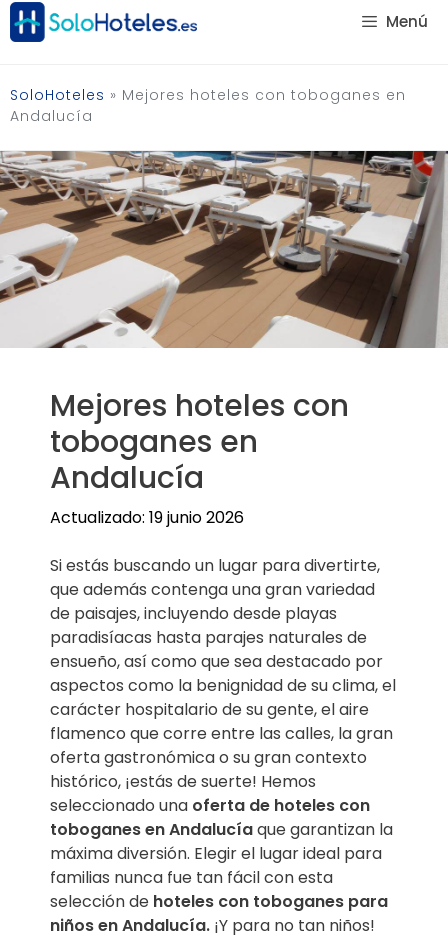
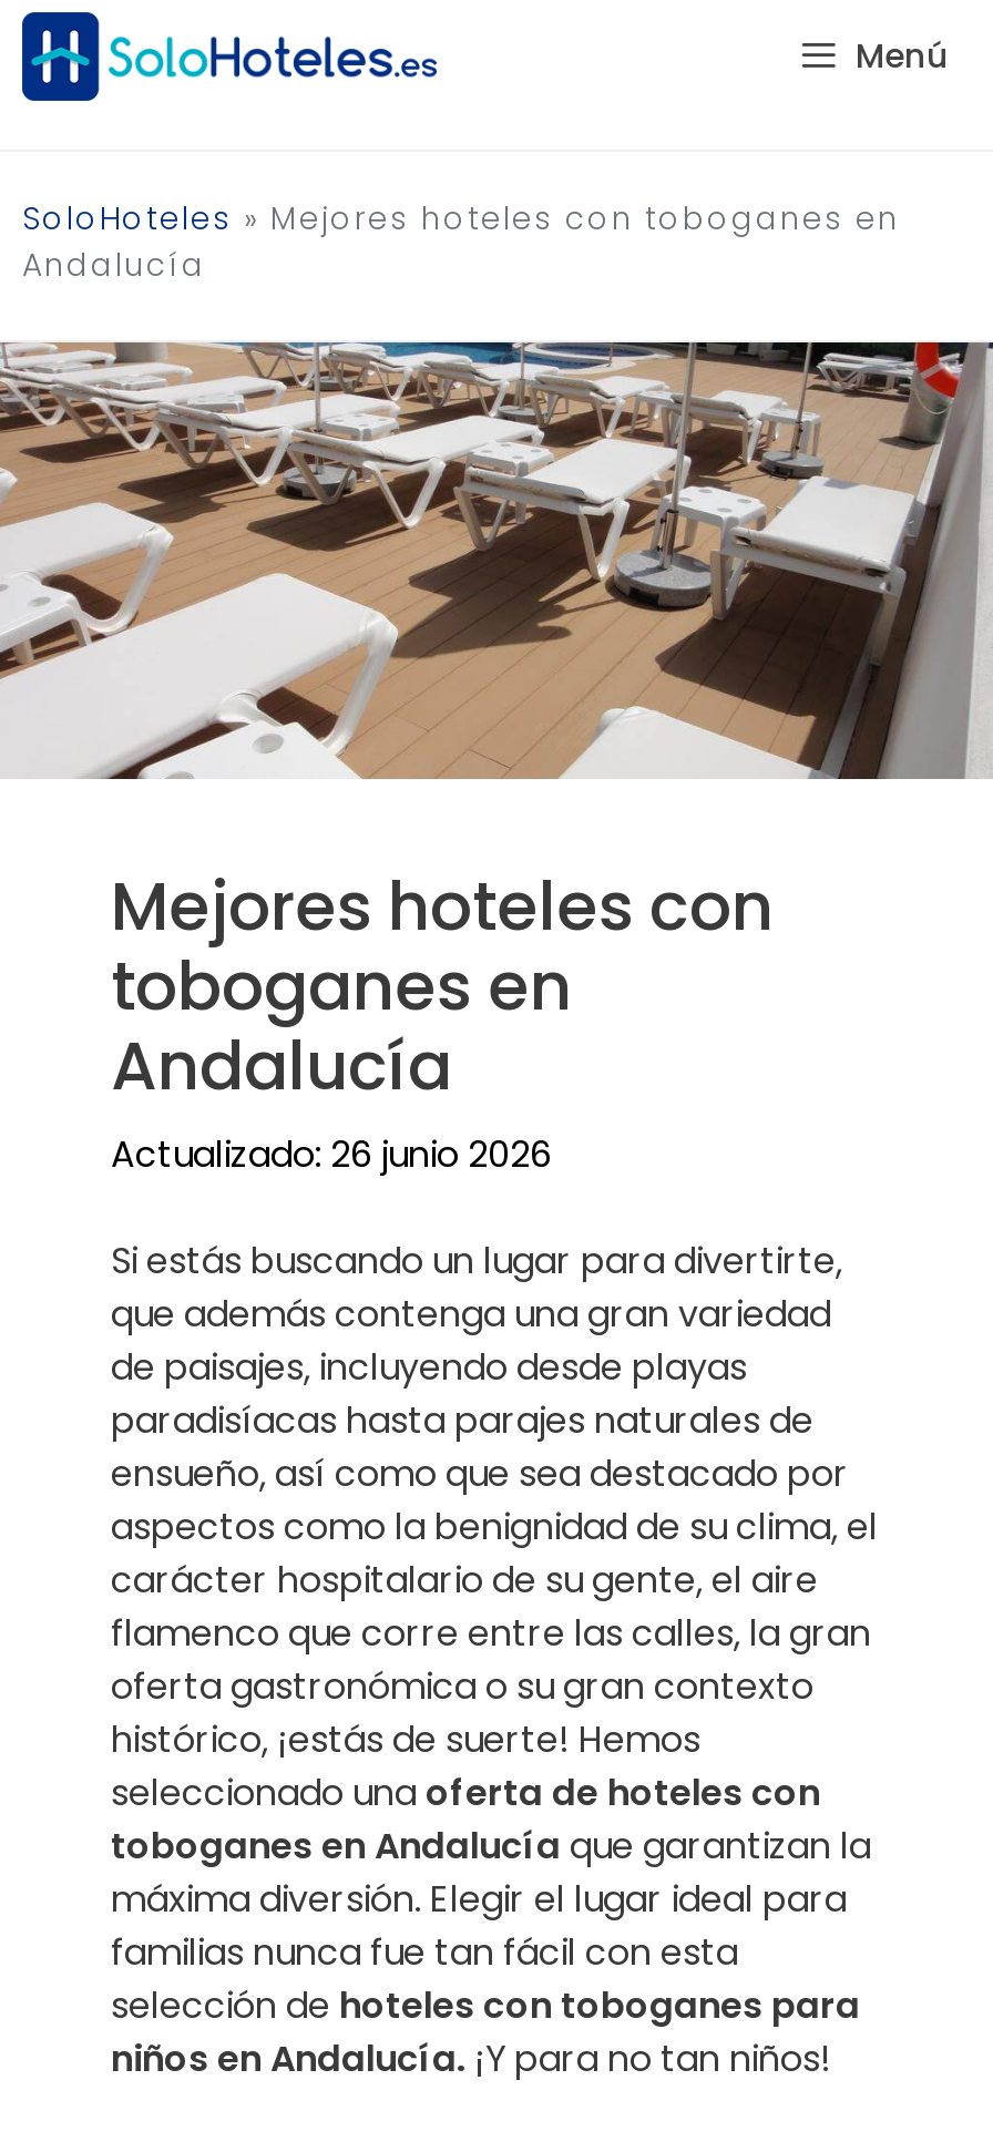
- Actualizado: 19 junio 2026
+ Actualizado: 26 junio 2026
